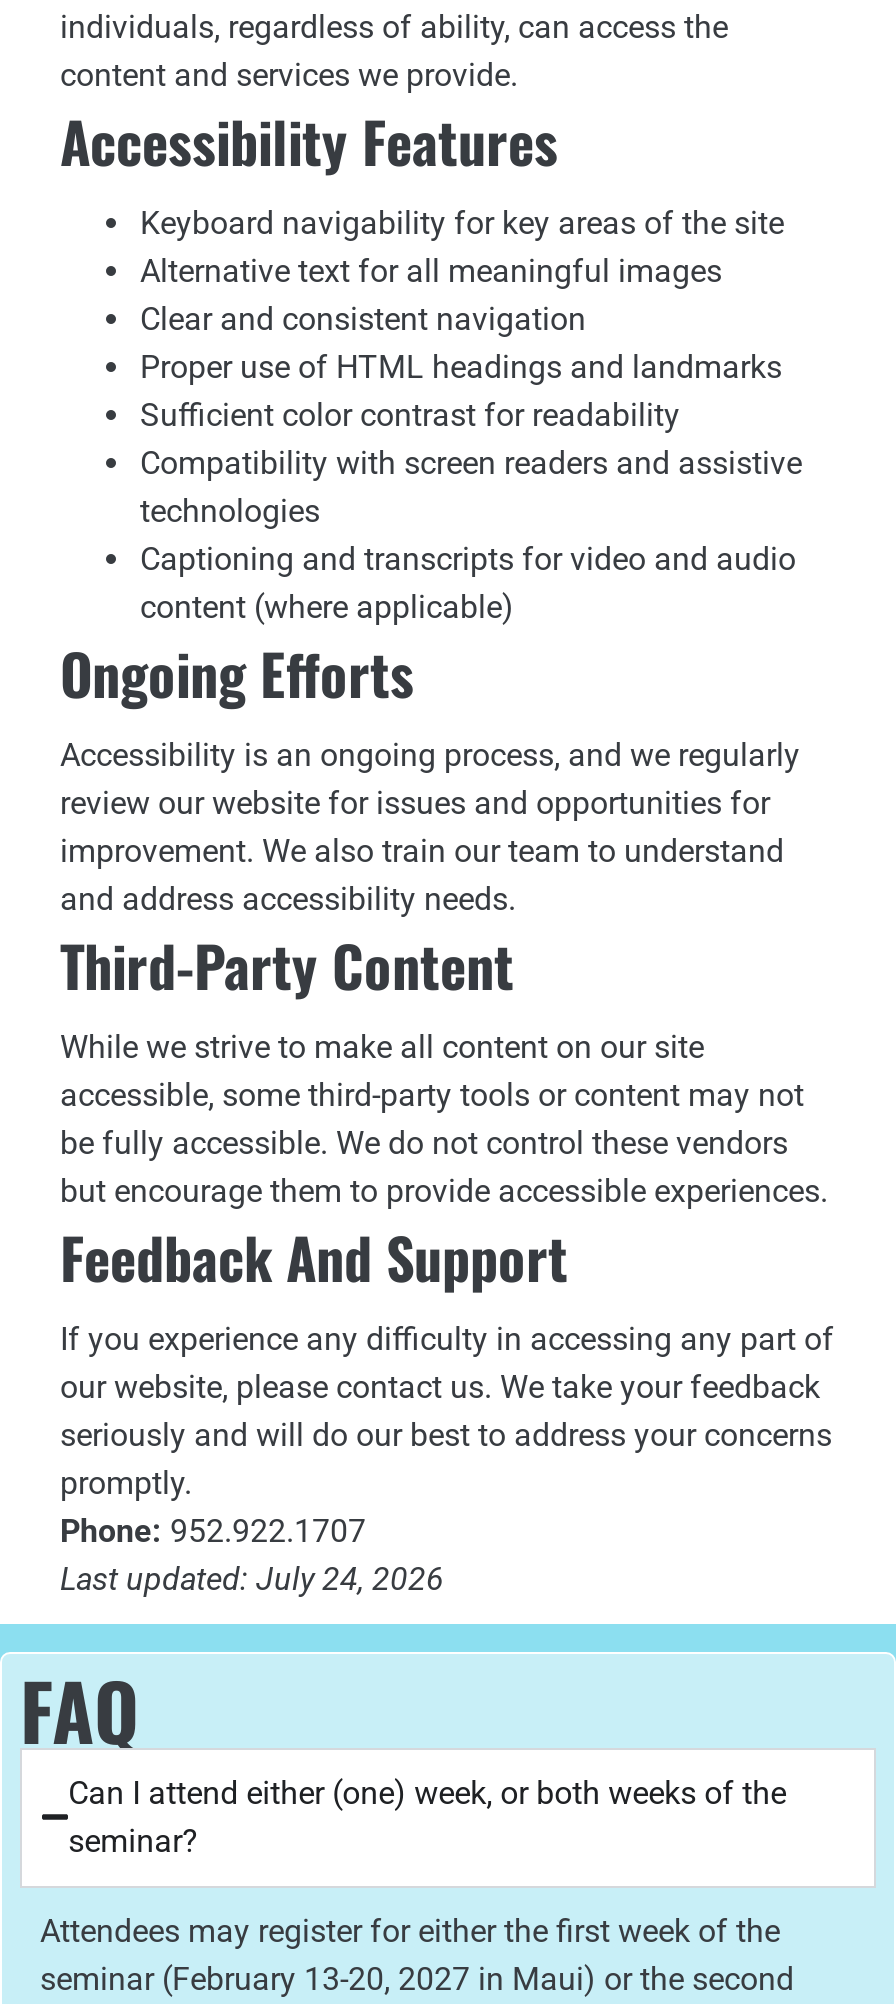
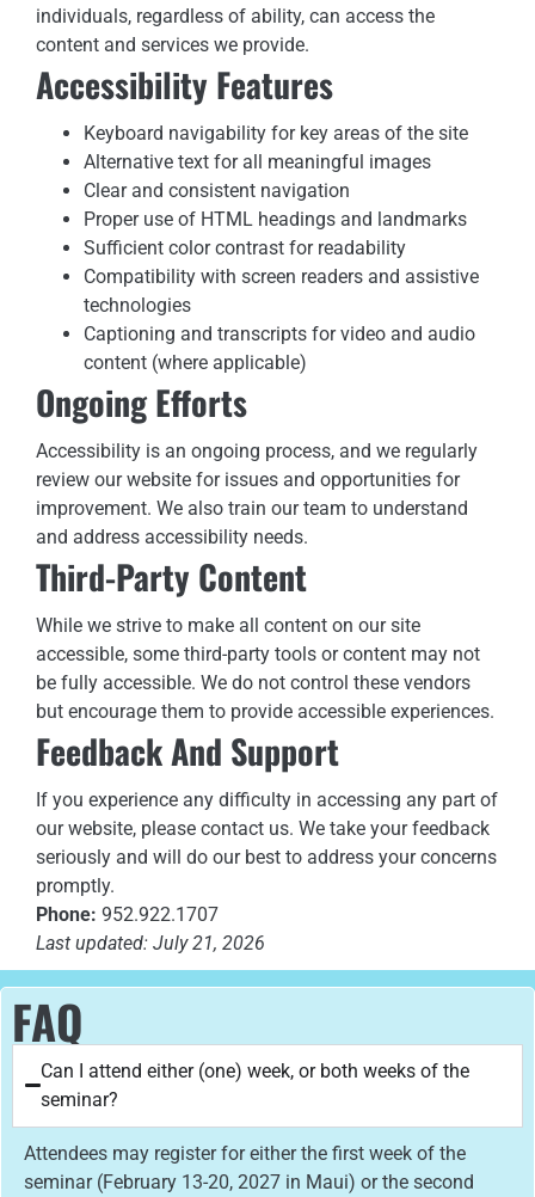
- Last updated: July 24, 2026
+ Last updated: July 21, 2026
